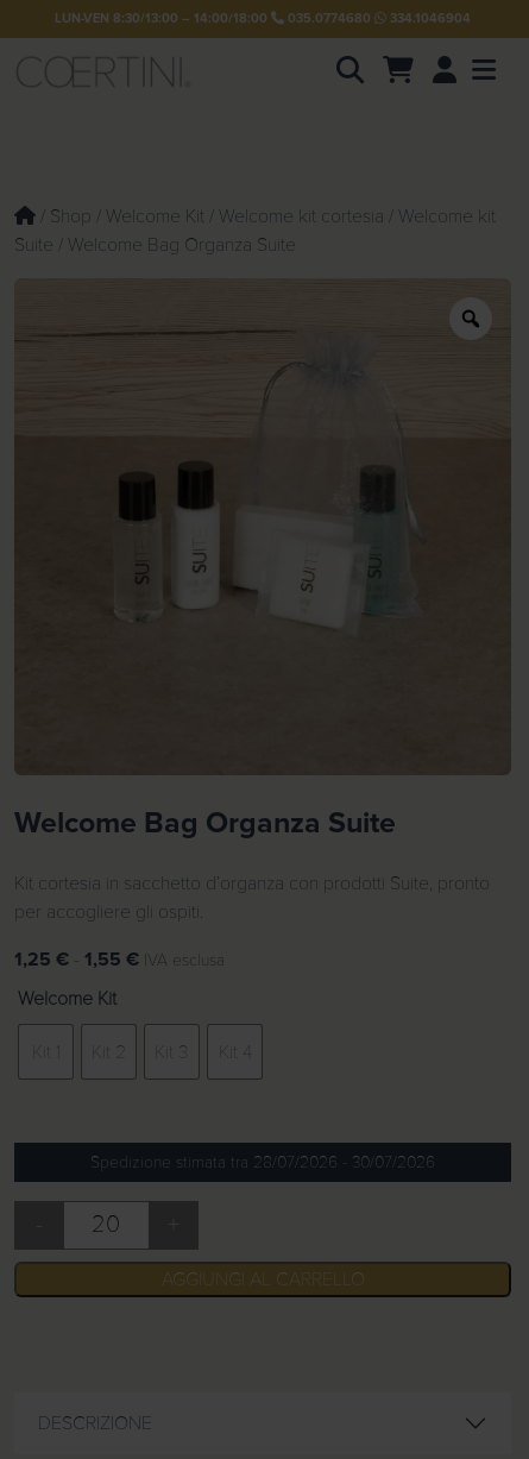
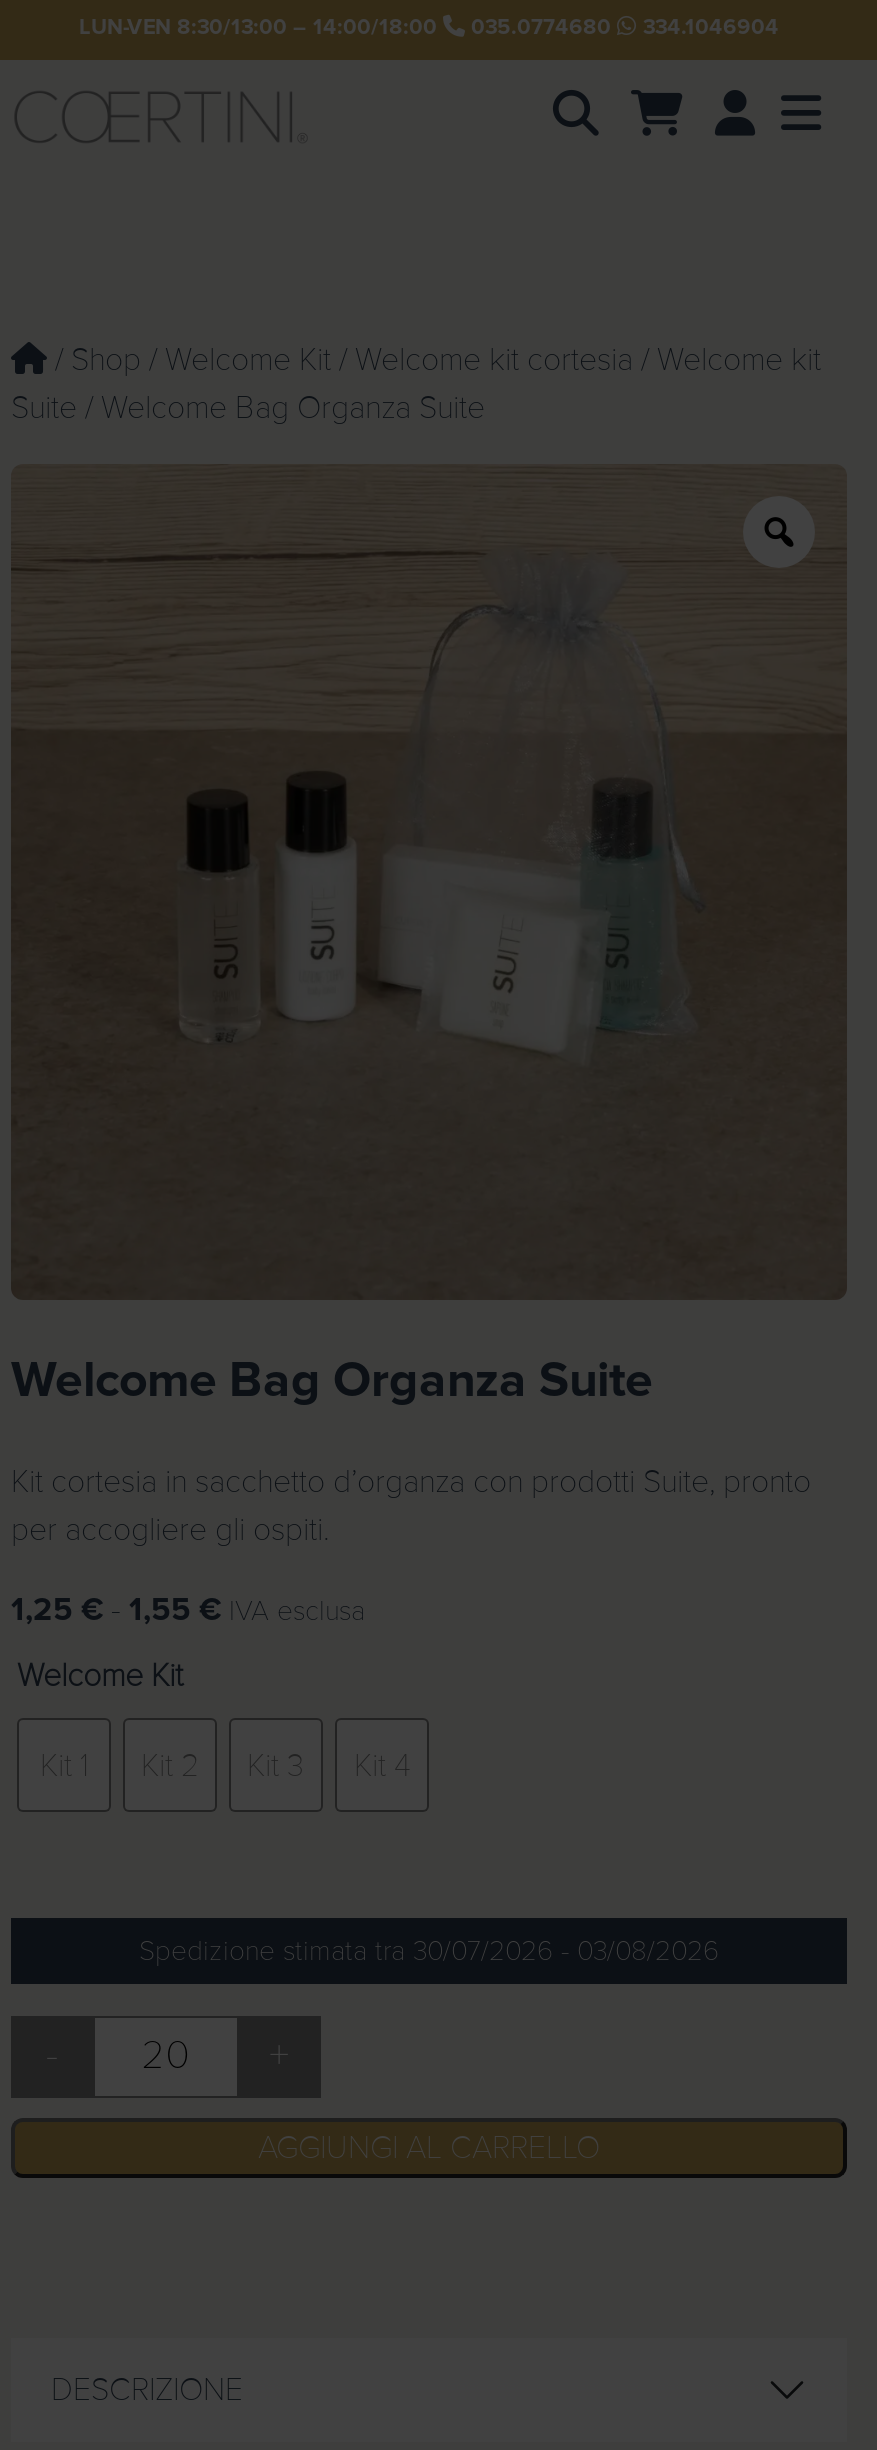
- Spedizione stimata tra 28/07/2026 - 30/07/2026
+ Spedizione stimata tra 30/07/2026 - 03/08/2026
